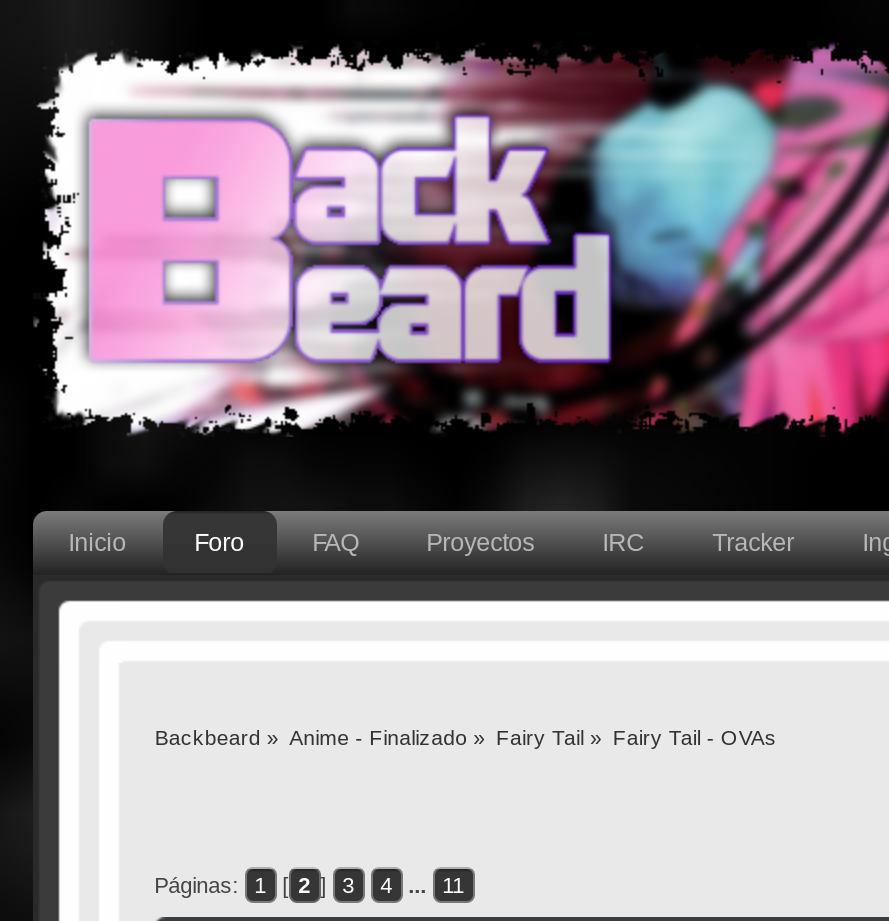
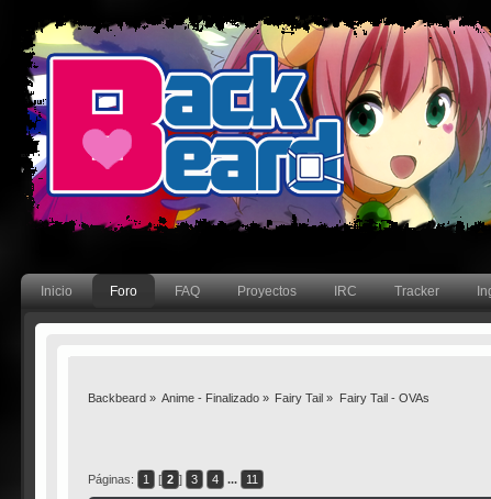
- [image]
+ [image]
